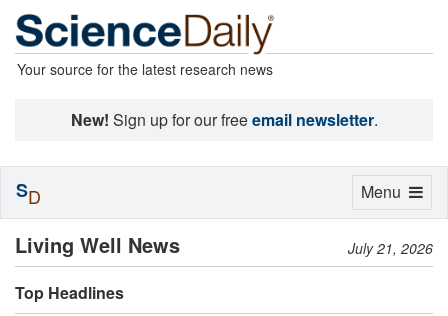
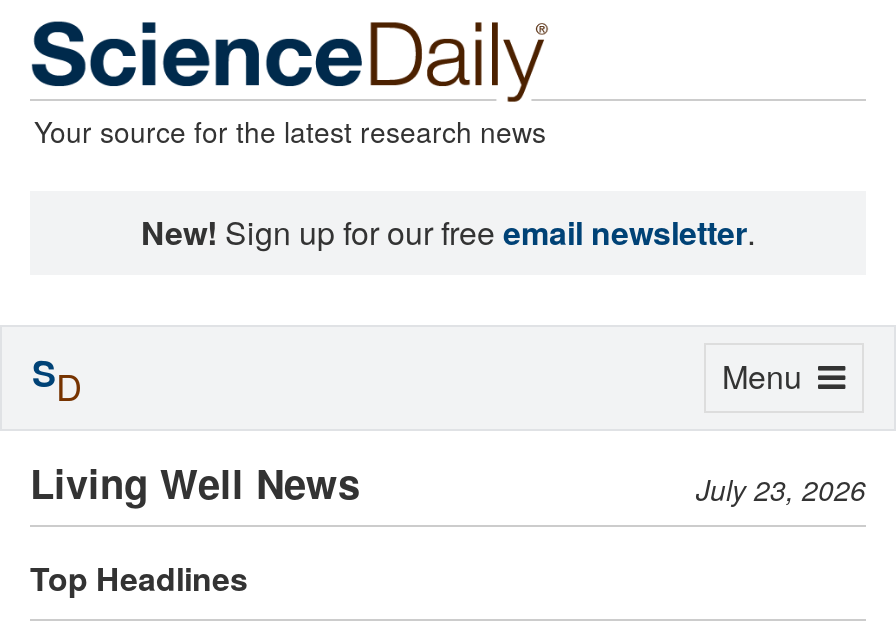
- July 21, 2026
+ July 23, 2026
